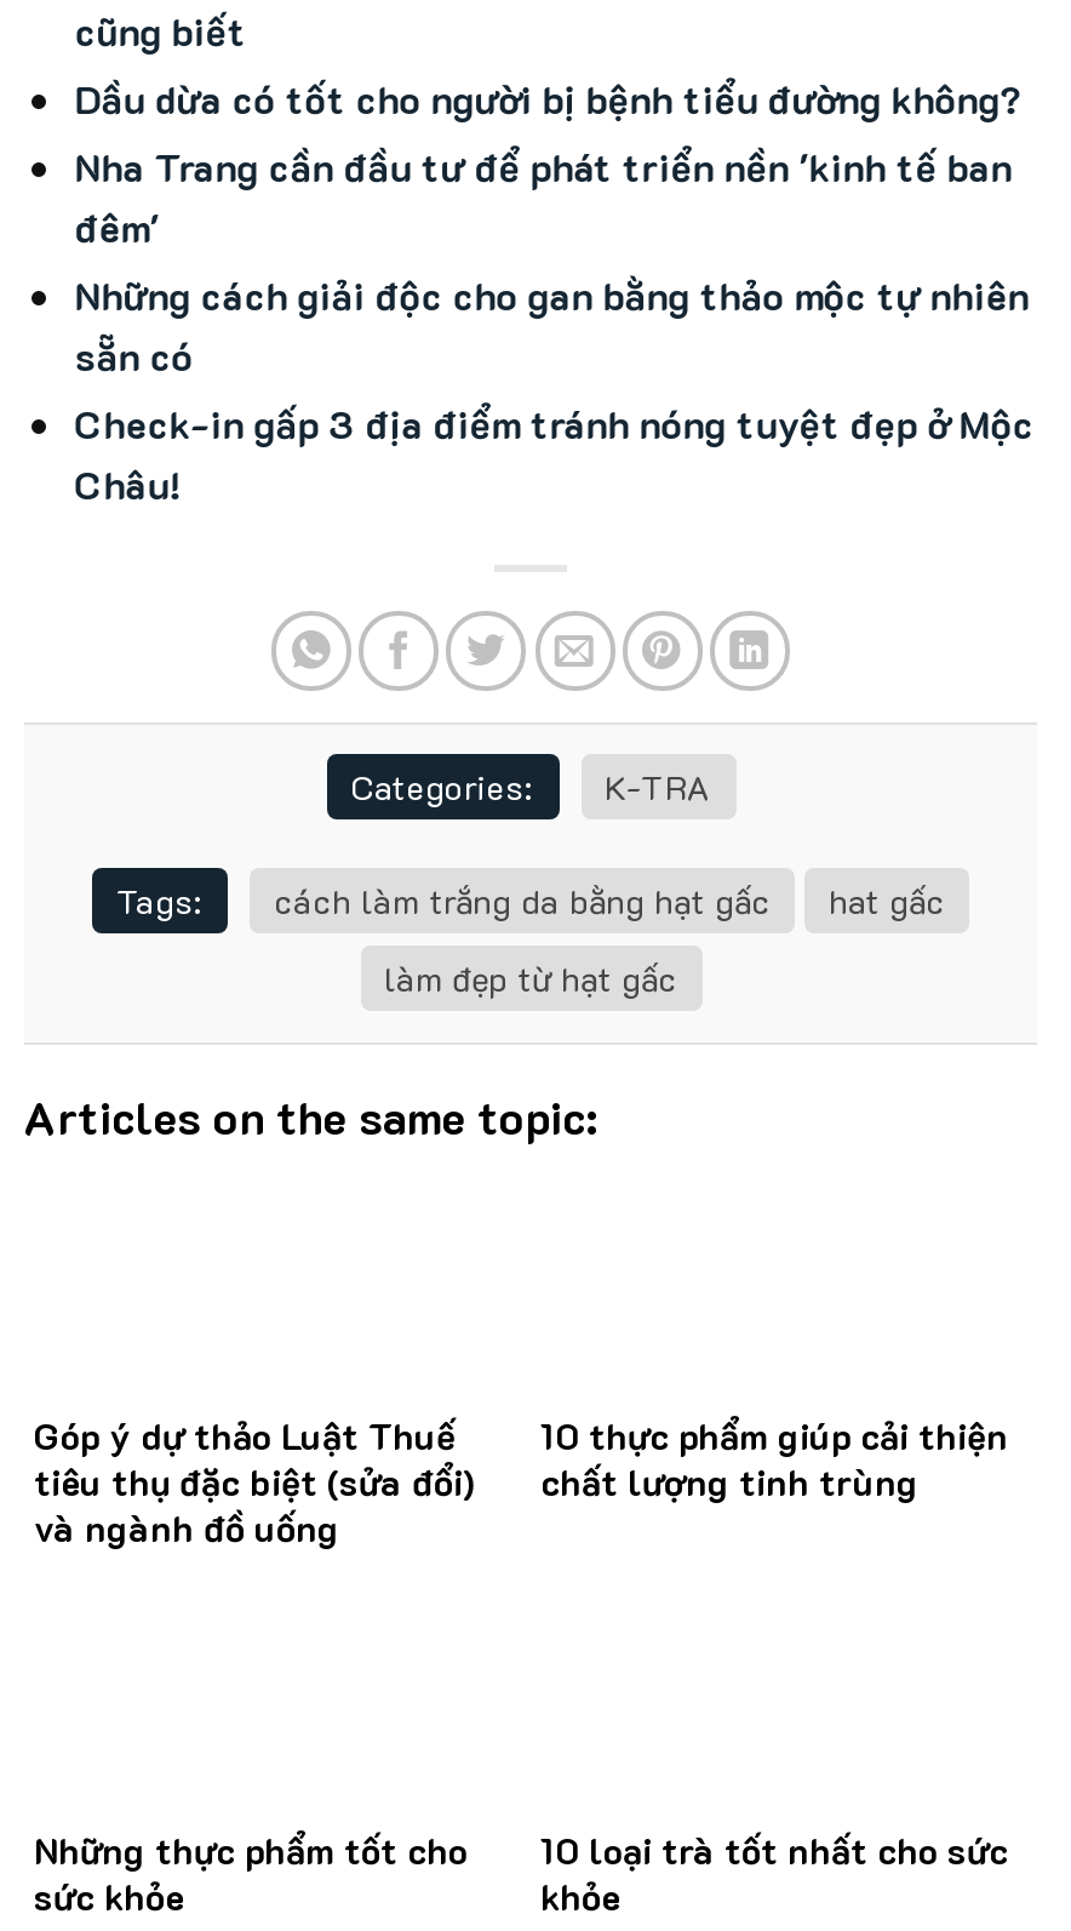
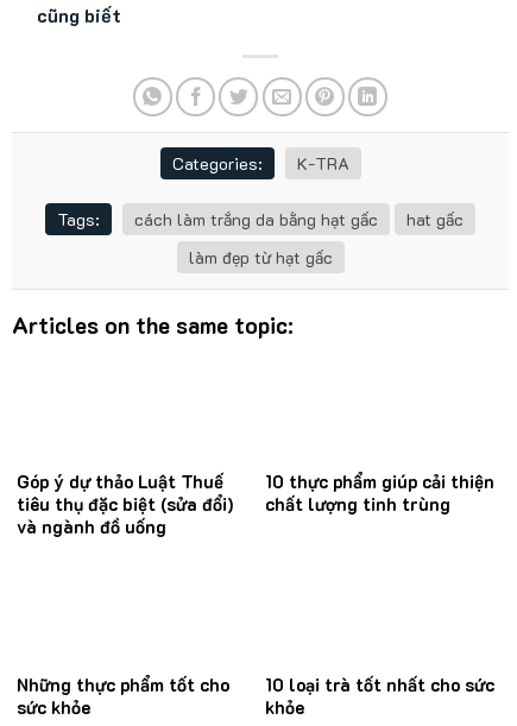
- Dầu dừa có tốt cho người bị bệnh tiểu đường không?
- Nha Trang cần đầu tư để phát triển nền 'kinh tế ban
- đêm'
- Những cách giải độc cho gan bằng thảo mộc tự nhiên
- sẵn có
- Check-in gấp 3 địa điểm tránh nóng tuyệt đẹp ở Mộc
- Châu!
